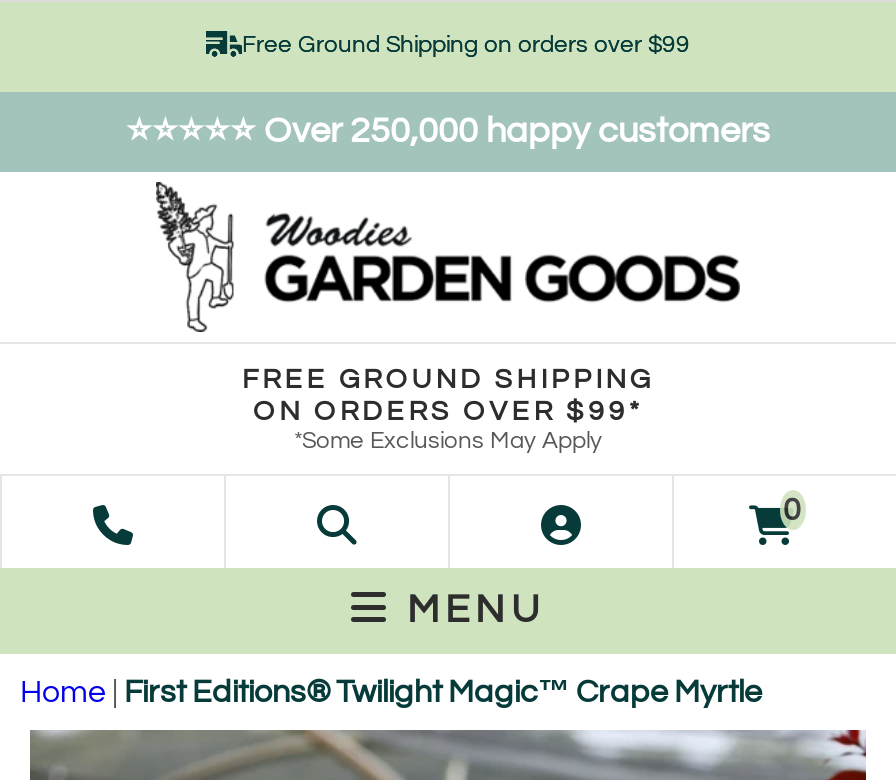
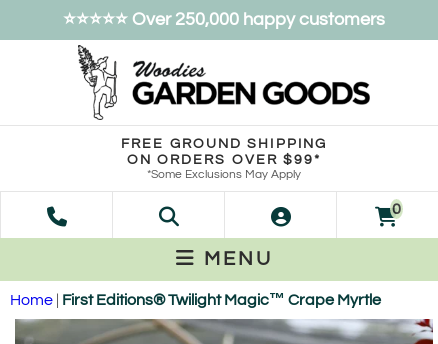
- Free Ground Shipping on orders over $99
